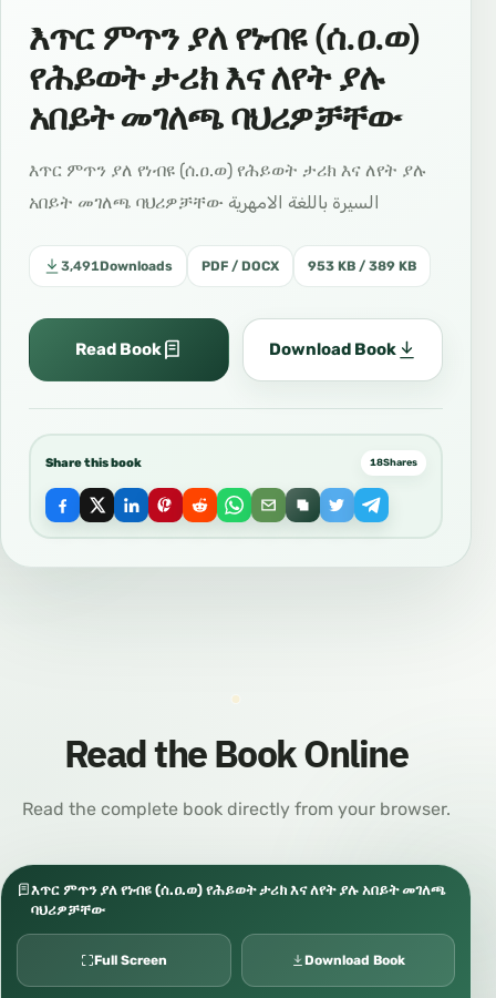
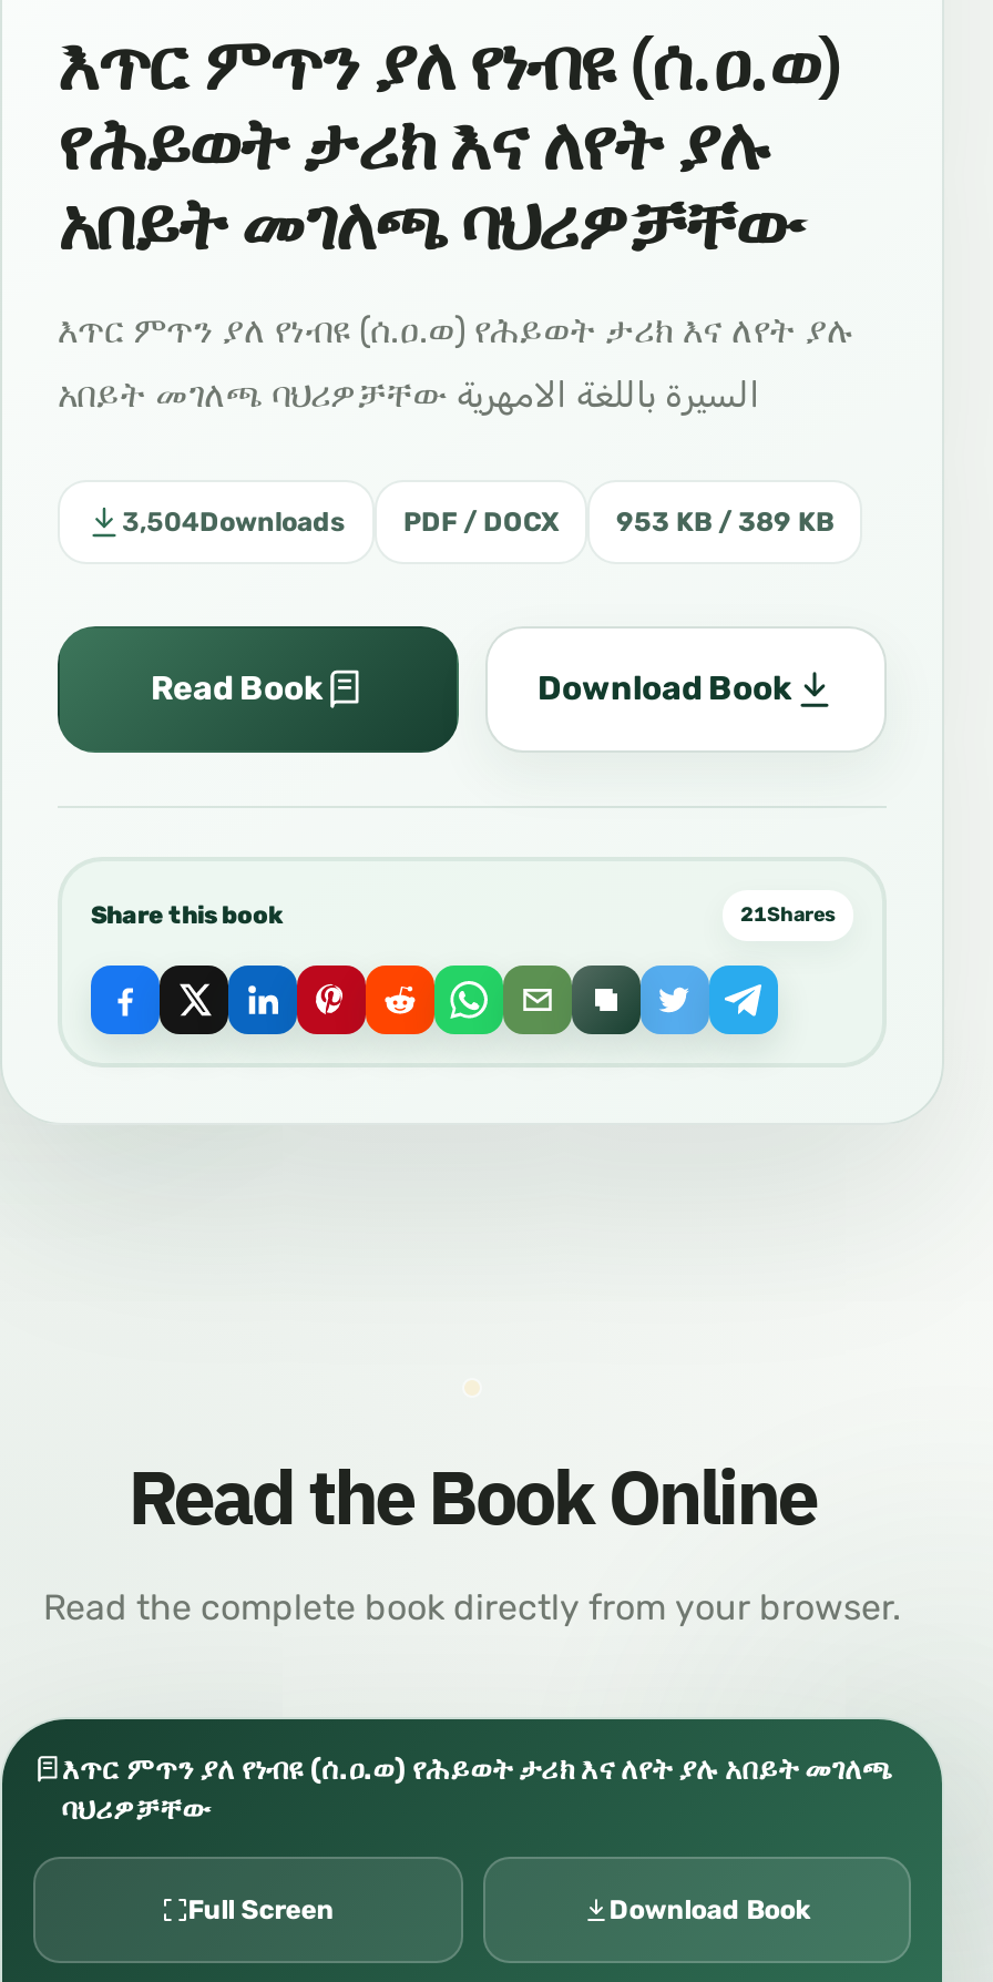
- 3,491Downloads PDF / DOCX 953 KB / 389 KB
+ 3,504Downloads PDF / DOCX 953 KB / 389 KB

- 18Shares
+ 21Shares
